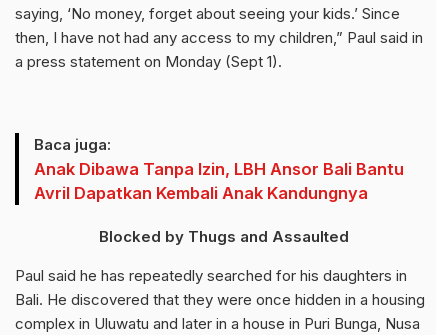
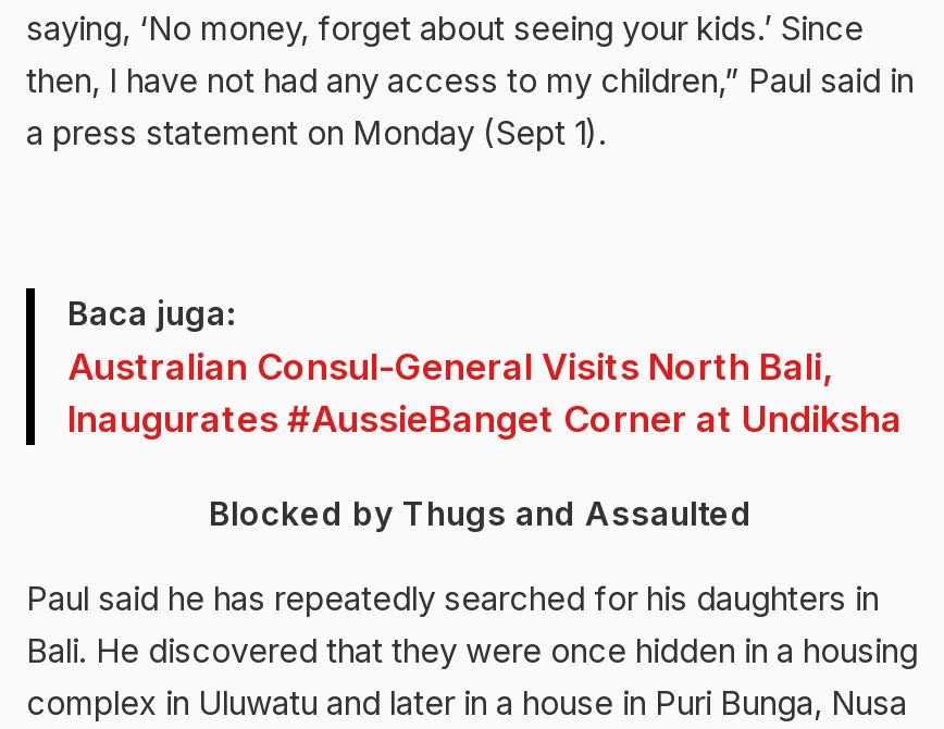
- Anak Dibawa Tanpa Izin, LBH Ansor Bali Bantu
- Avril Dapatkan Kembali Anak Kandungnya
+ Australian Consul-General Visits North Bali,
+ Inaugurates #AussieBanget Corner at Undiksha
